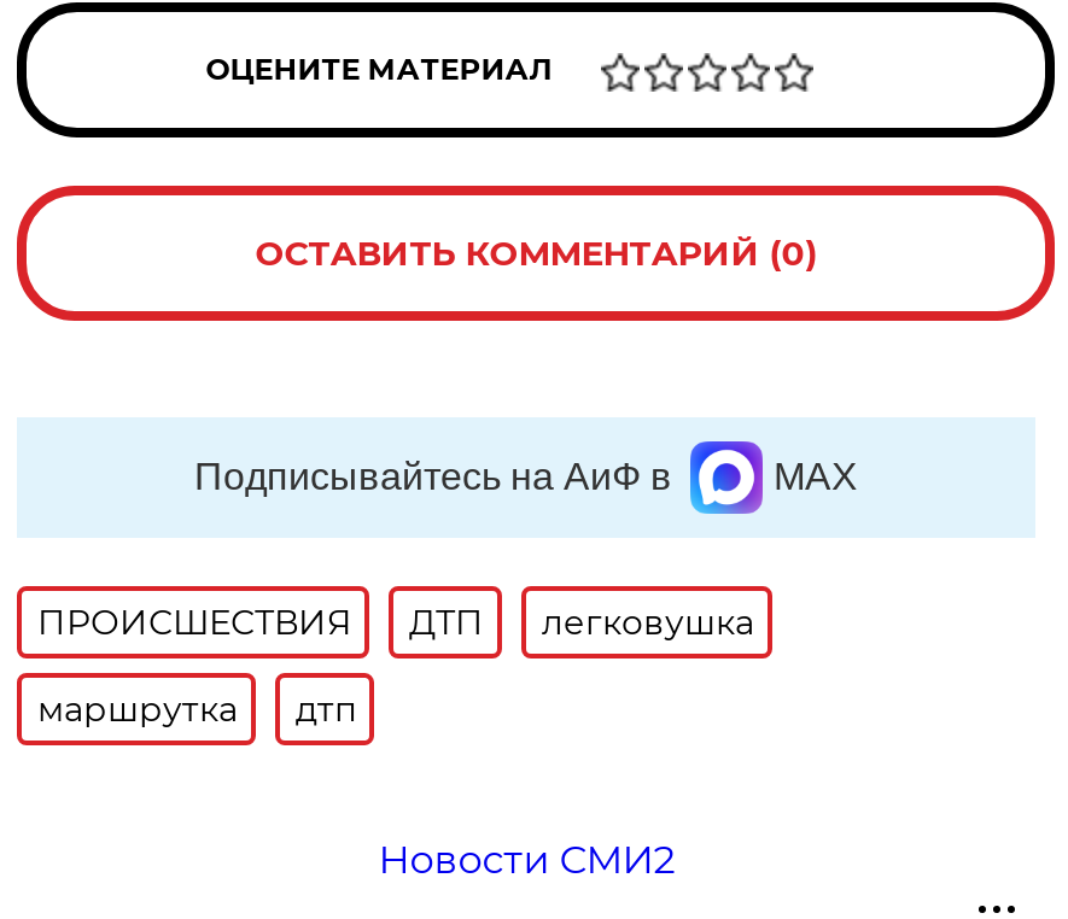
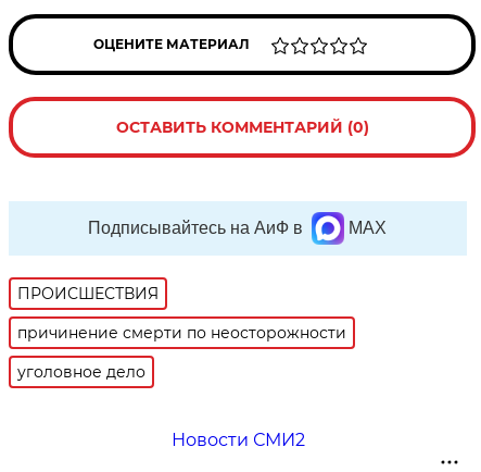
- ДТП
- легковушка
+ причинение смерти по неосторожности

- маршрутка
- дтп
+ уголовное дело
